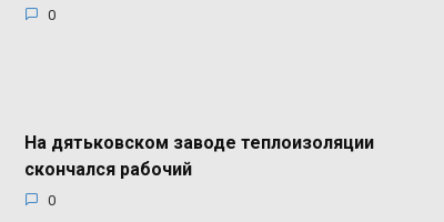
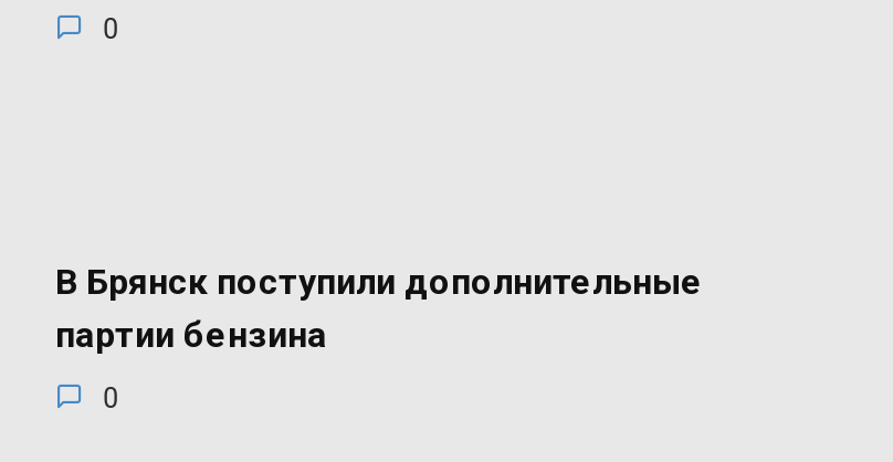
- На дятьковском заводе теплоизоляции
- скончался рабочий
+ В Брянск поступили дополнительные
+ партии бензина
